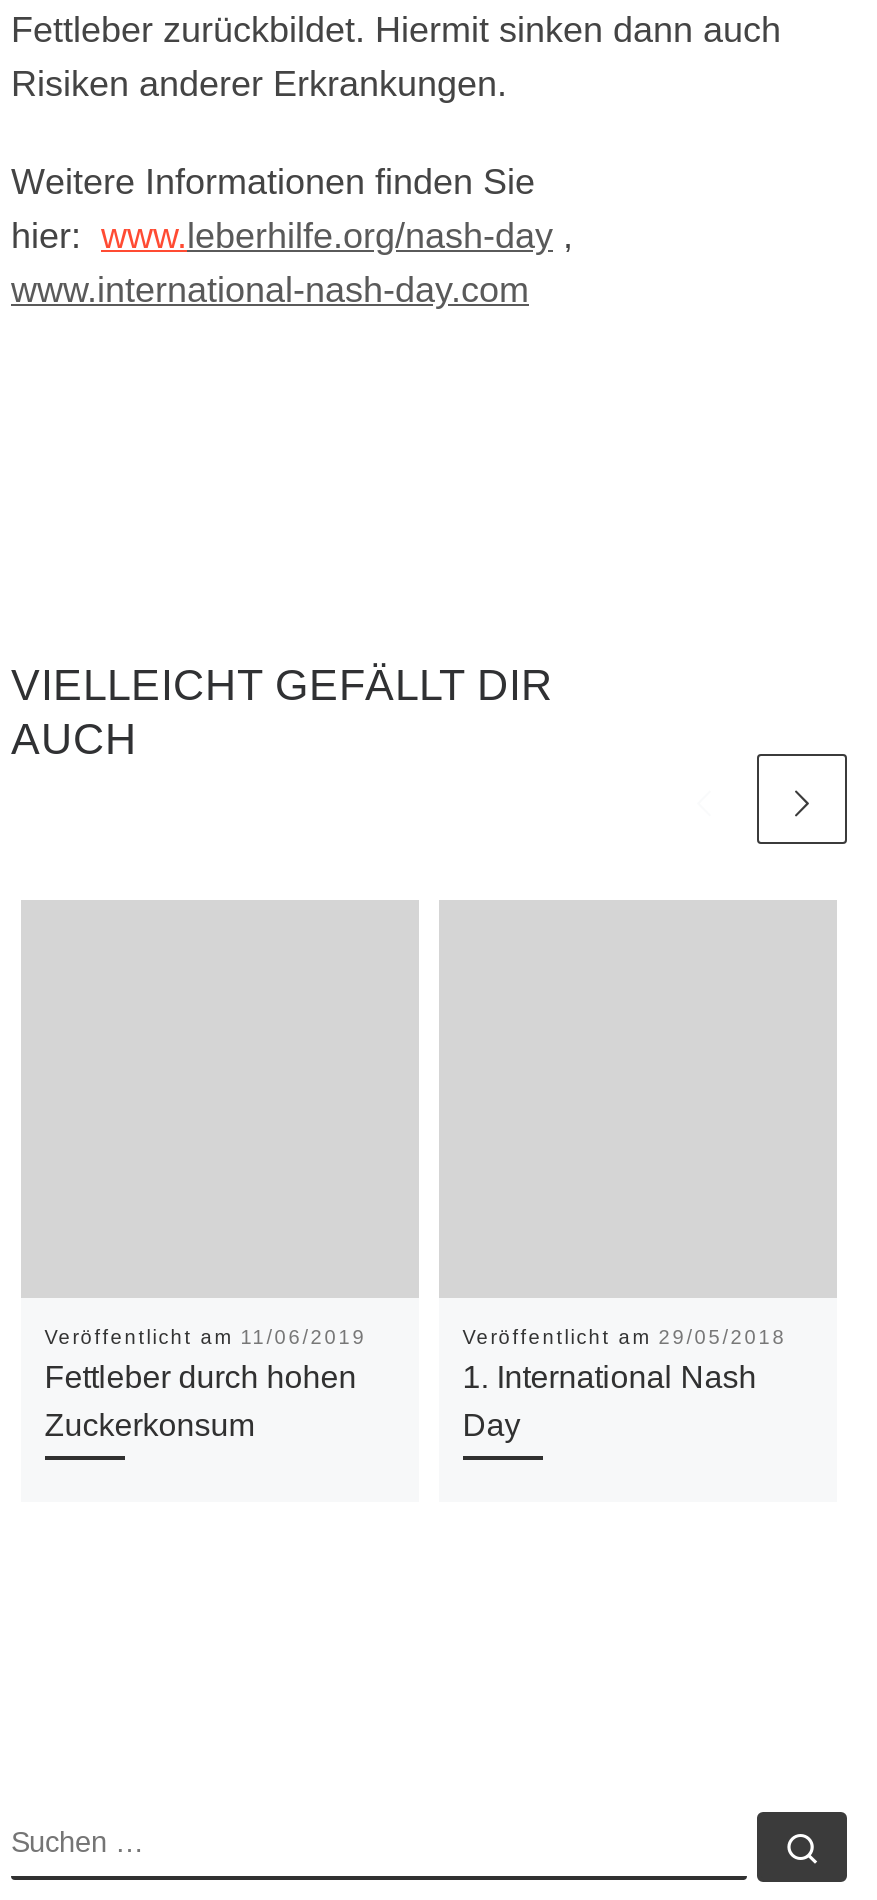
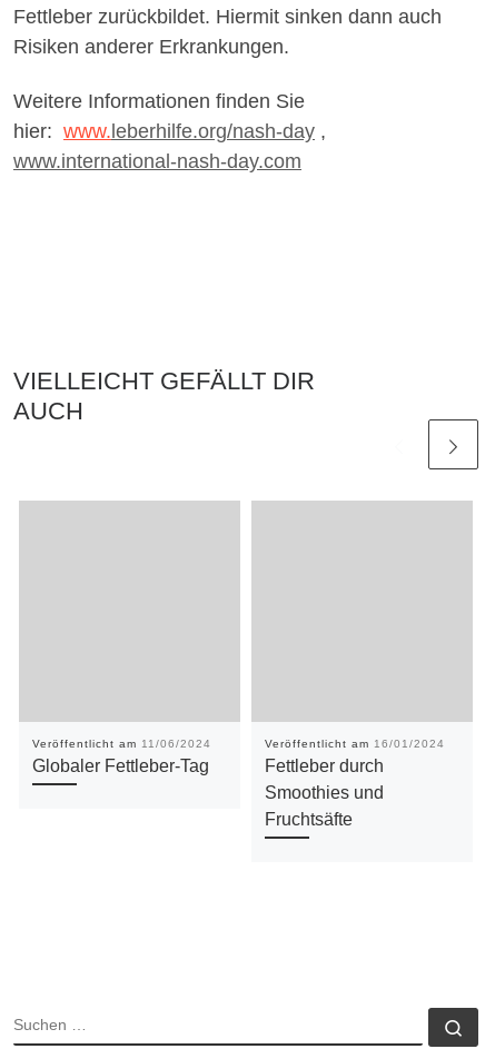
- Veröffentlicht am 11/06/2019
- Fettleber durch hohen
- Zuckerkonsum
+ Veröffentlicht am 11/06/2024
+ Globaler Fettleber-Tag

- Veröffentlicht am 29/05/2018
- 1. International Nash
- Day
+ Veröffentlicht am 16/01/2024
+ Fettleber durch
+ Smoothies und
+ Fruchtsäfte
